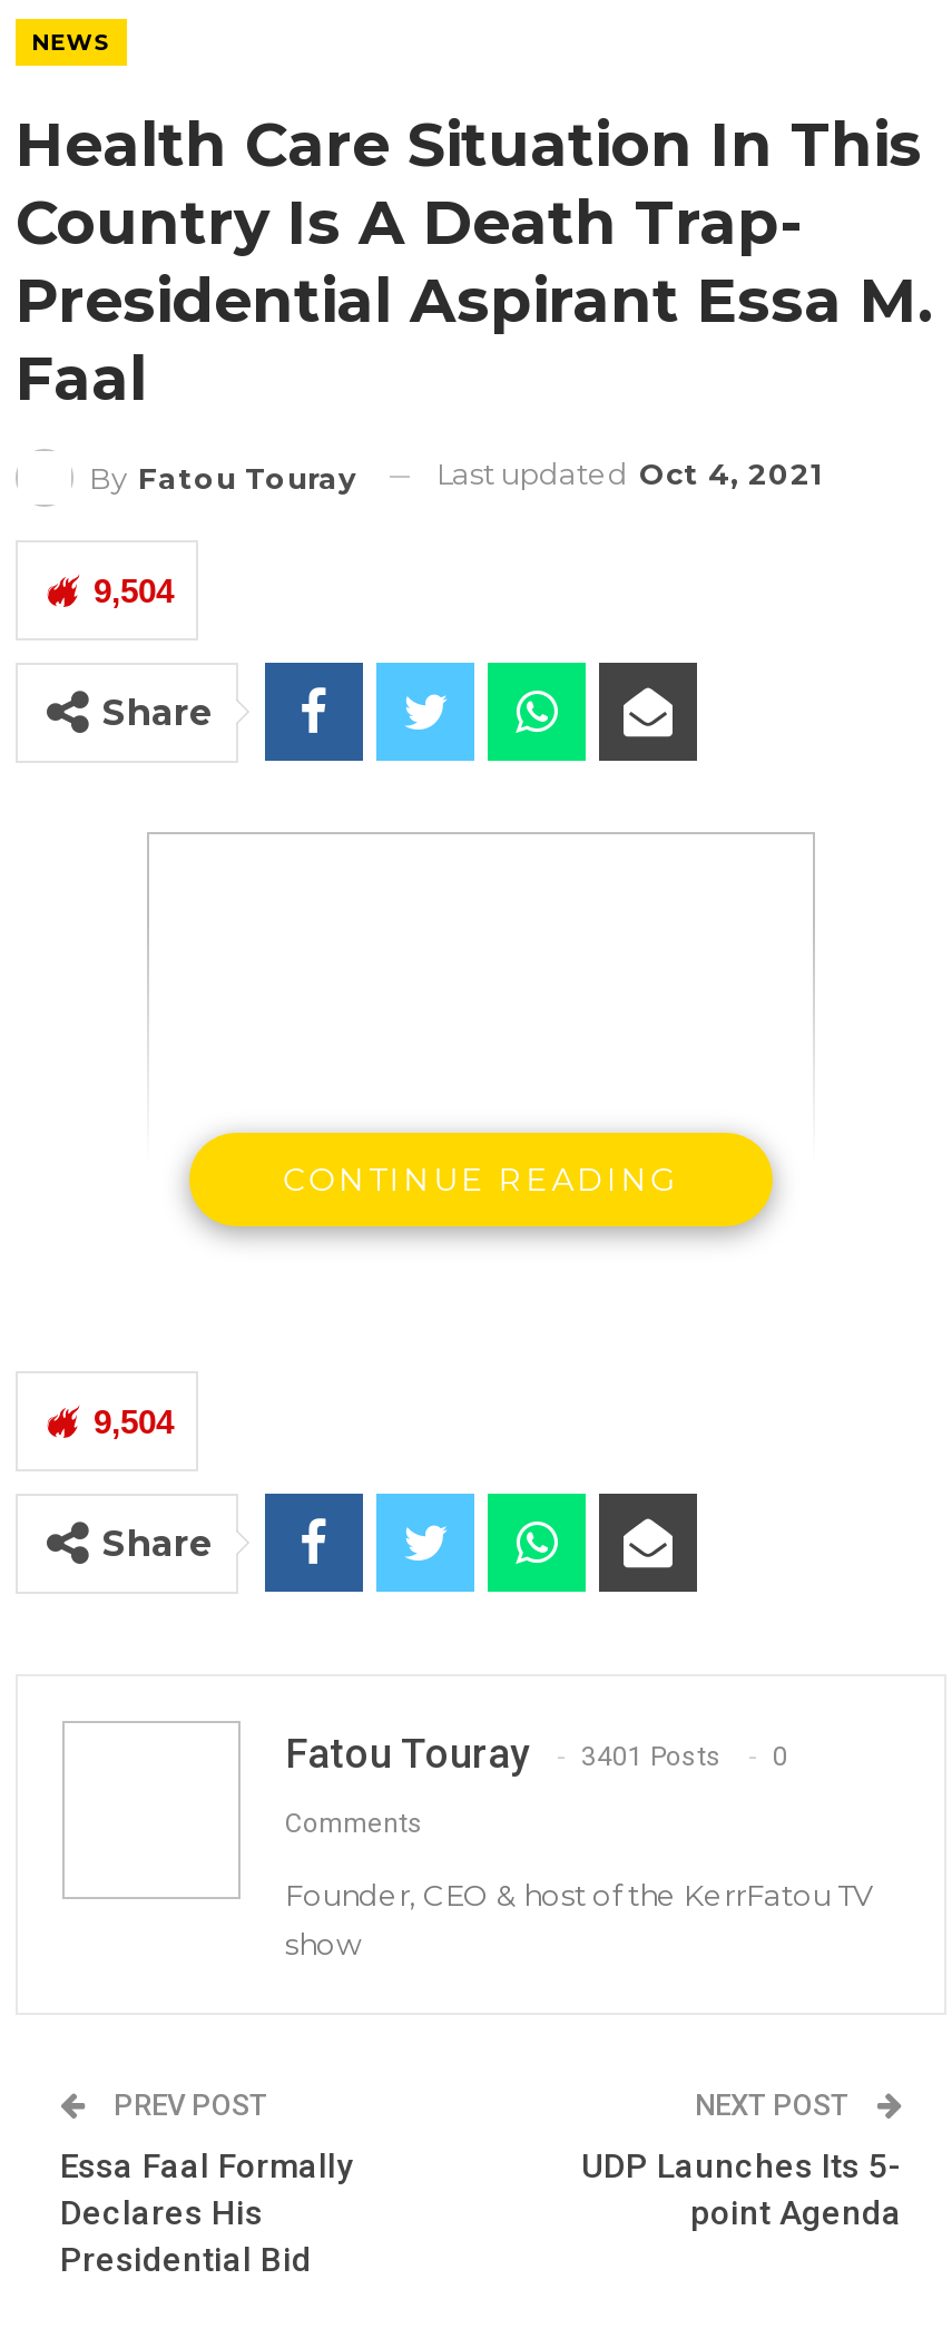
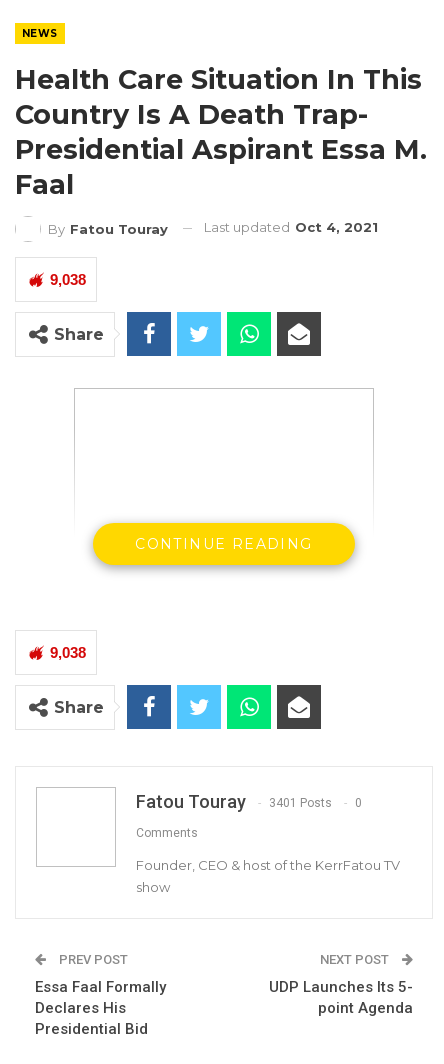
- 9,504
+ 9,038

- 9,504
+ 9,038
